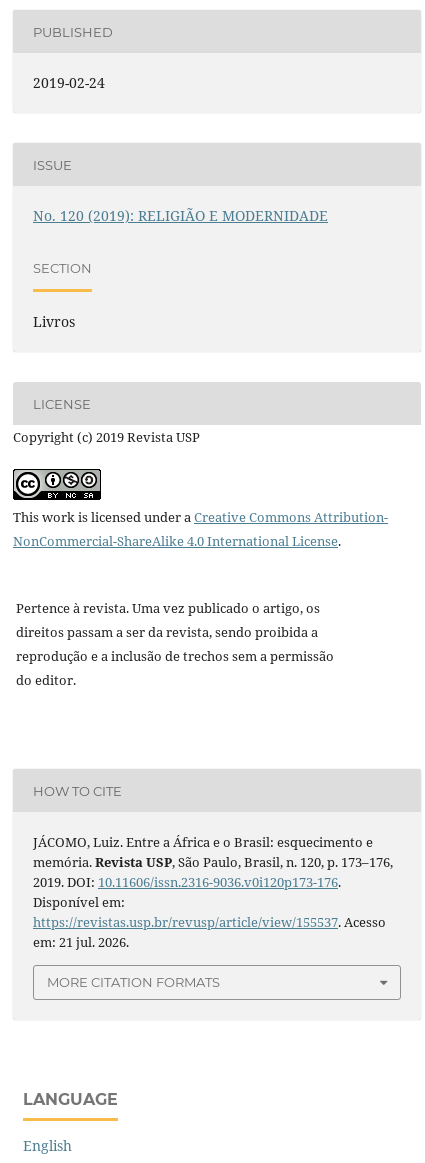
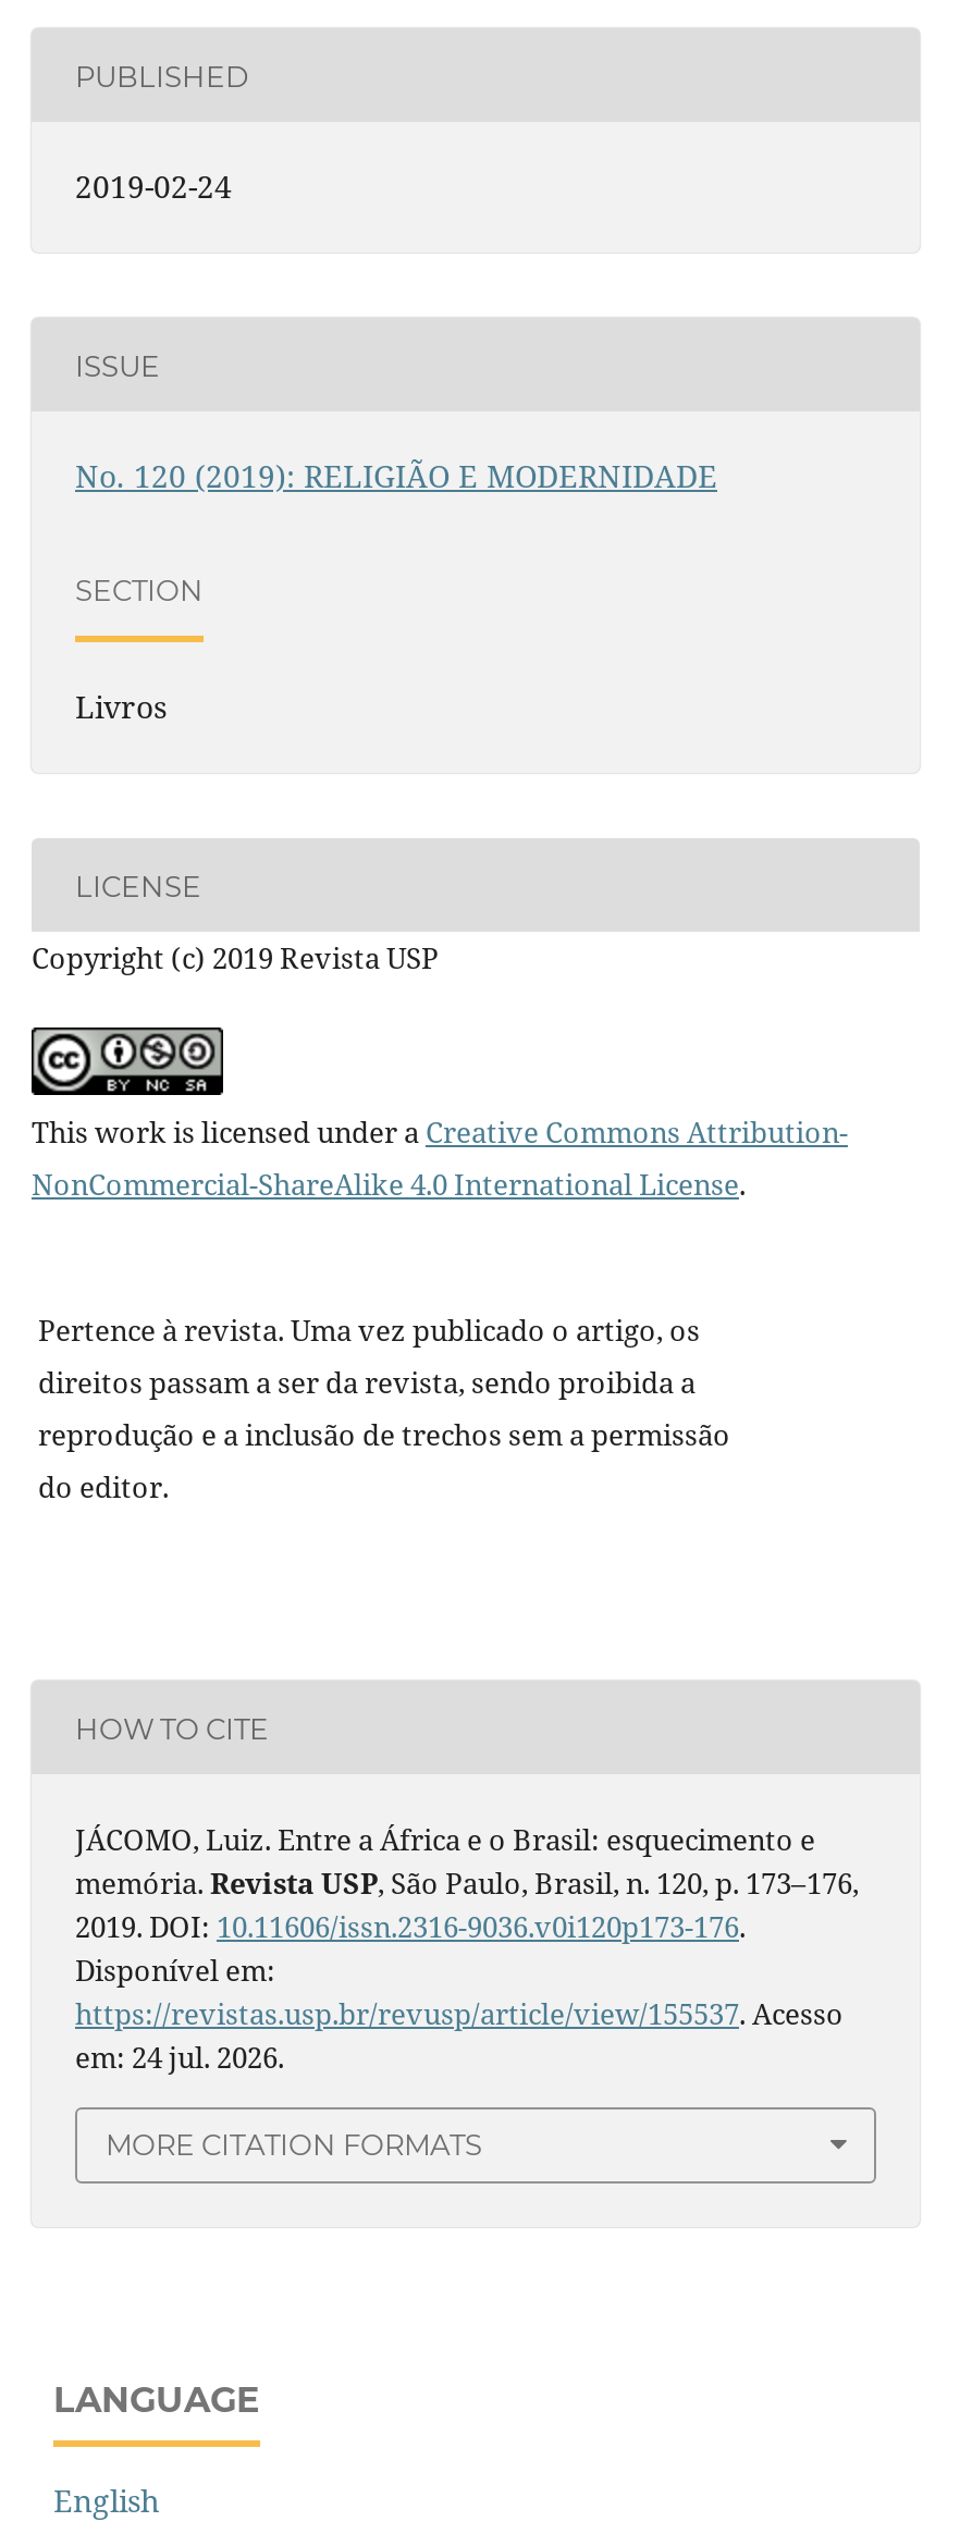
- em: 21 jul. 2026.
+ em: 24 jul. 2026.
